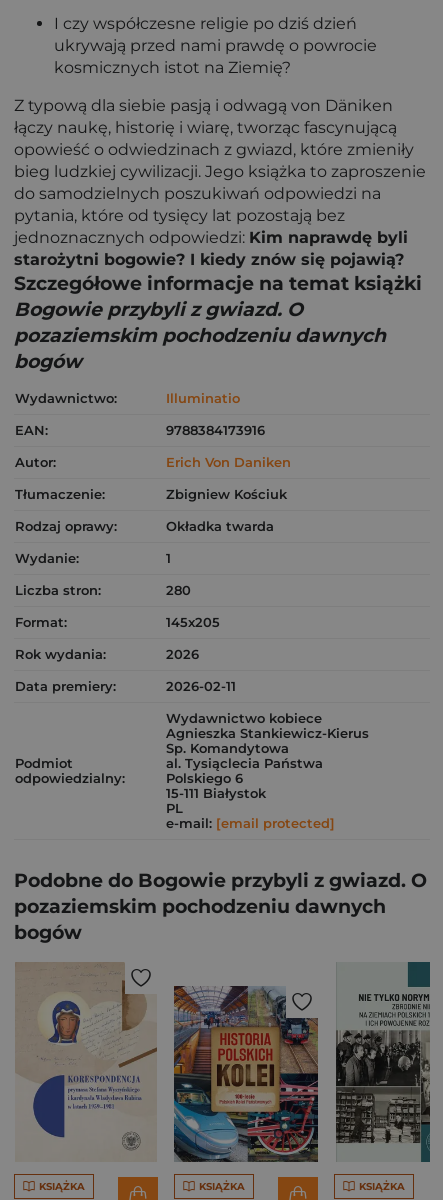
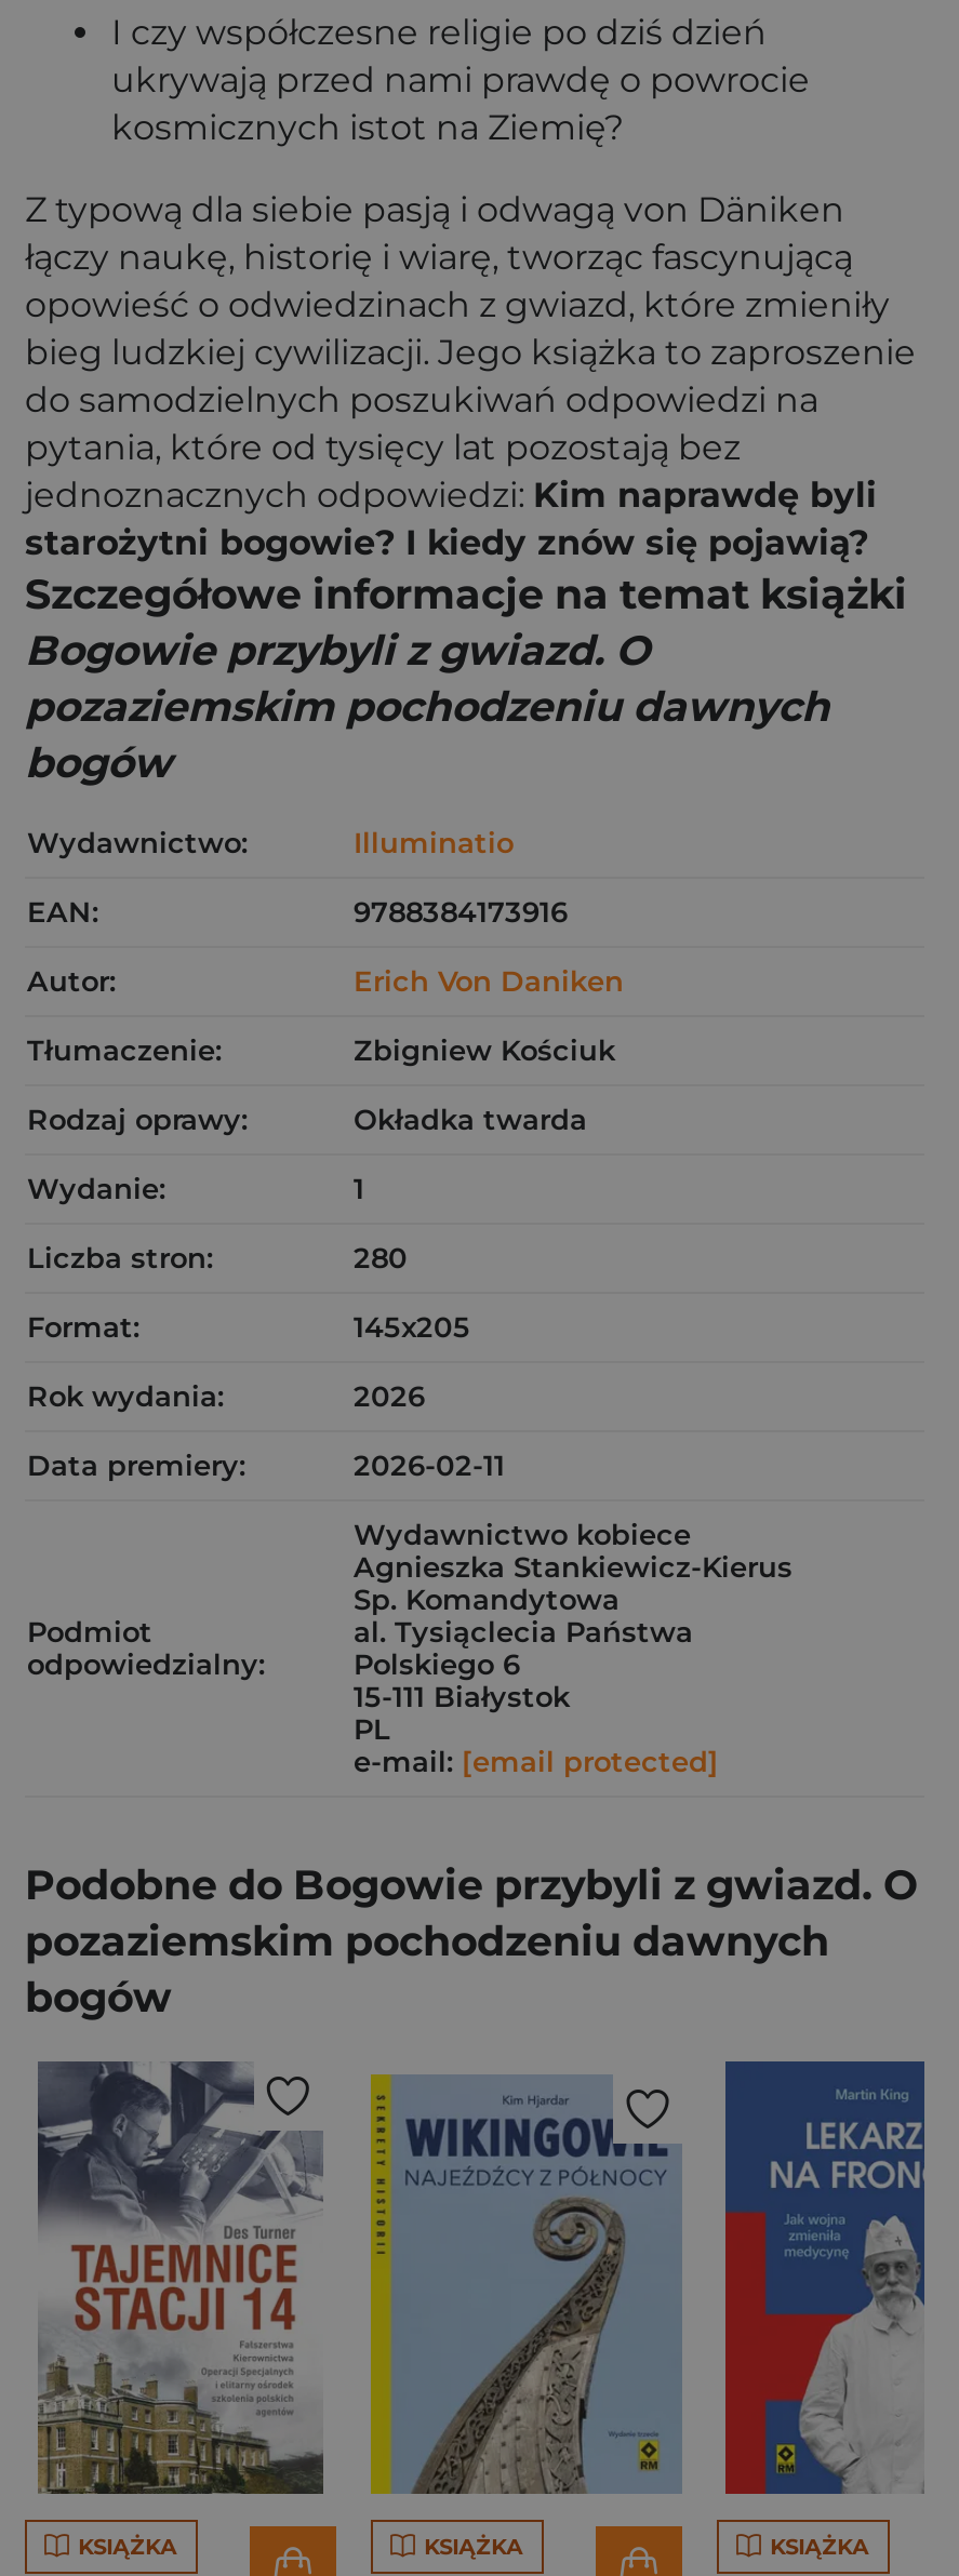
- [image]
+ [image]

- [image]
+ [image]

- [image]
+ [image]
